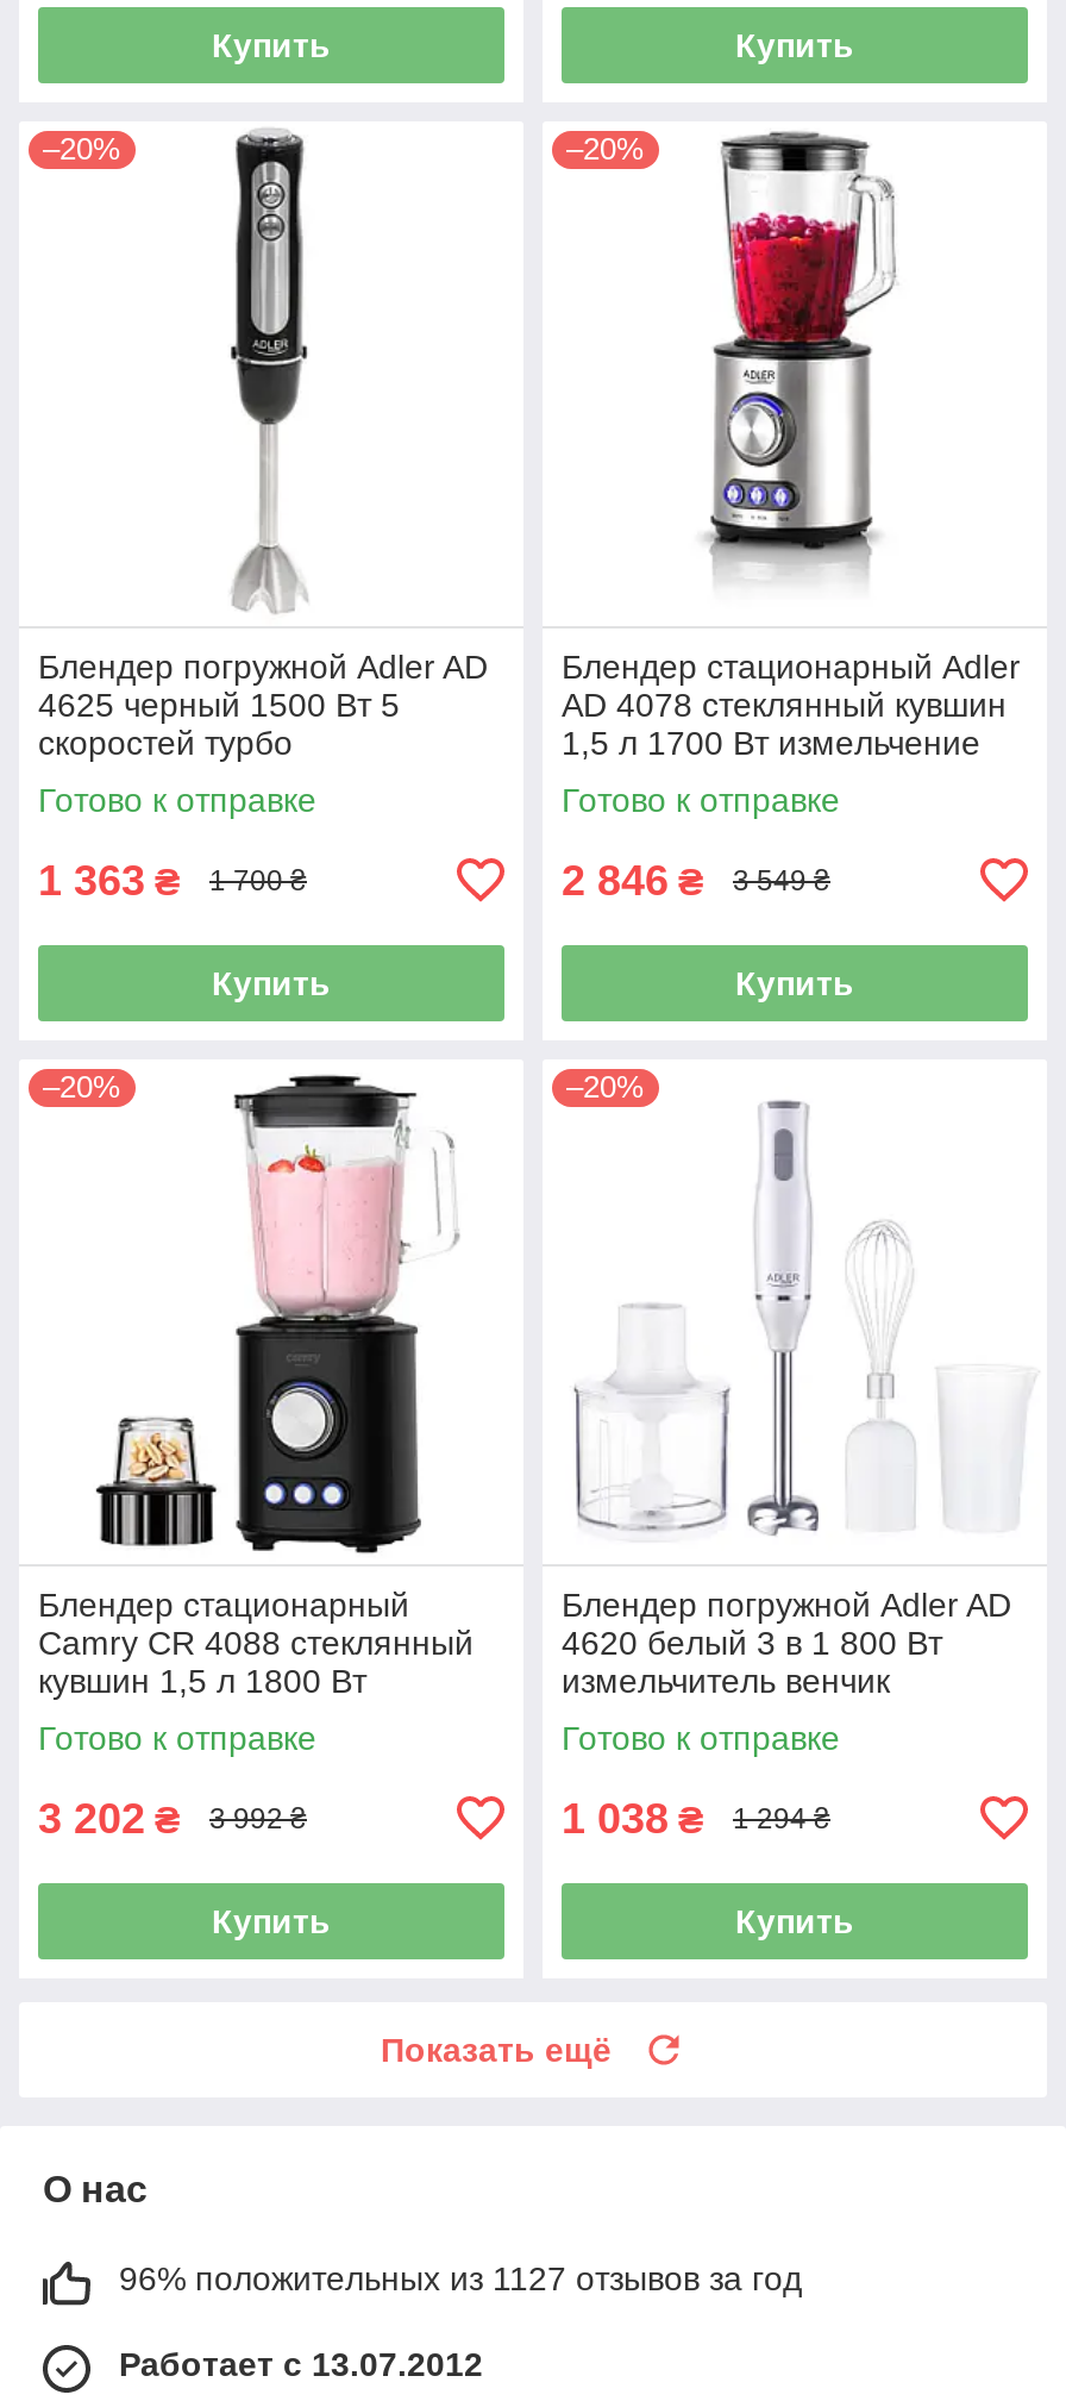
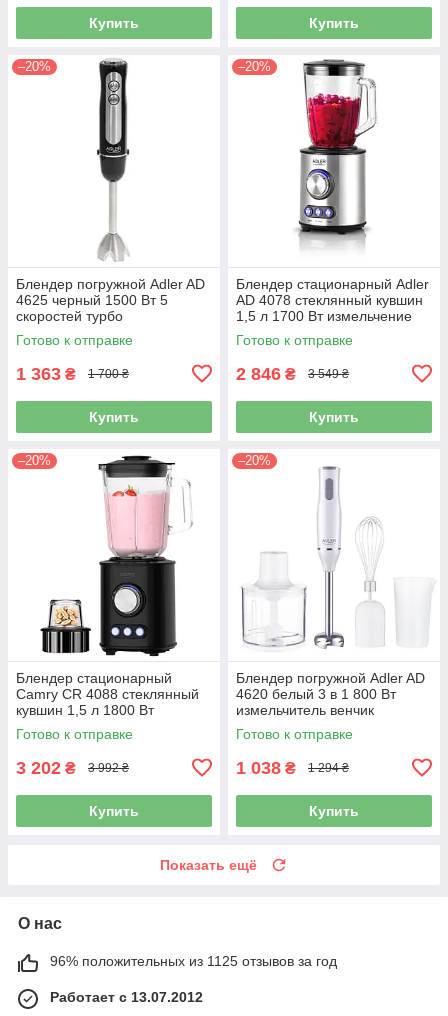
- 96% положительных из 1127 отзывов за год
+ 96% положительных из 1125 отзывов за год
